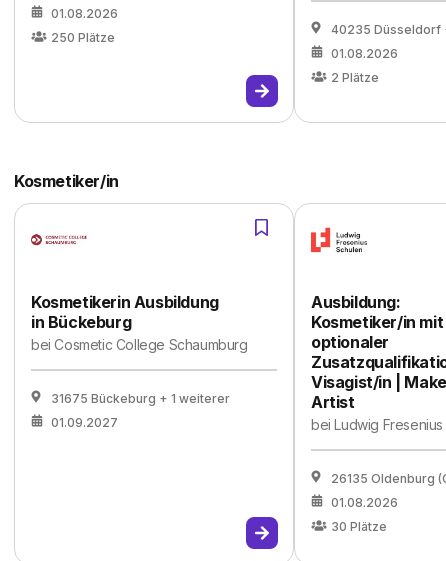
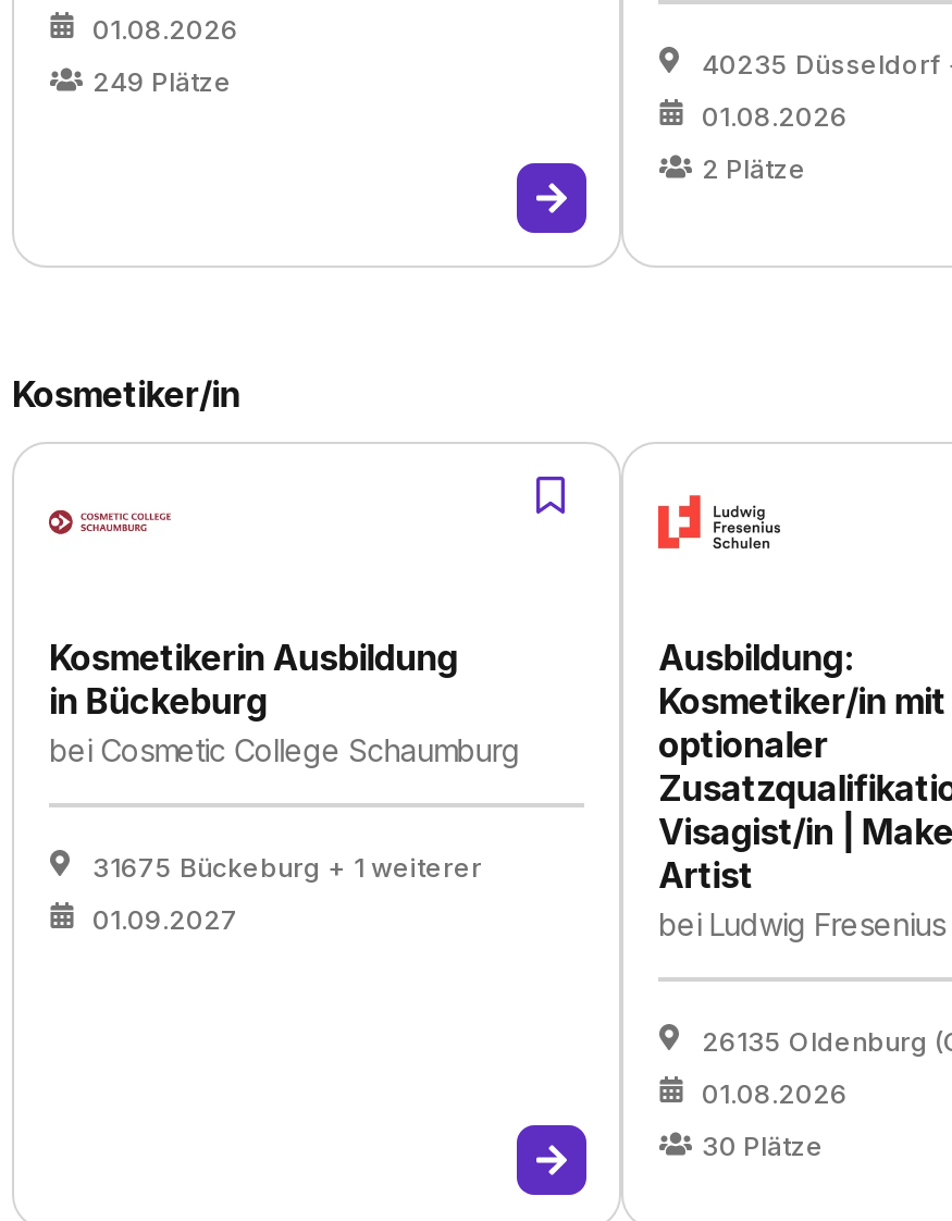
- 250 Plätze
+ 249 Plätze
